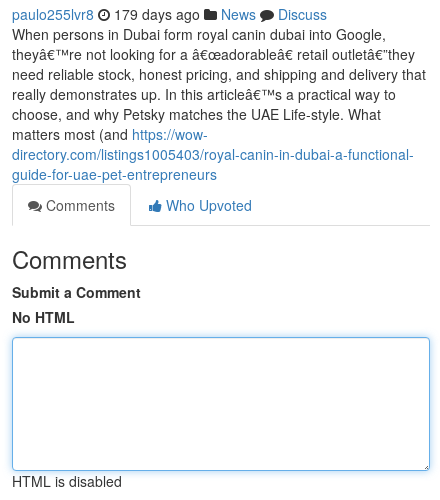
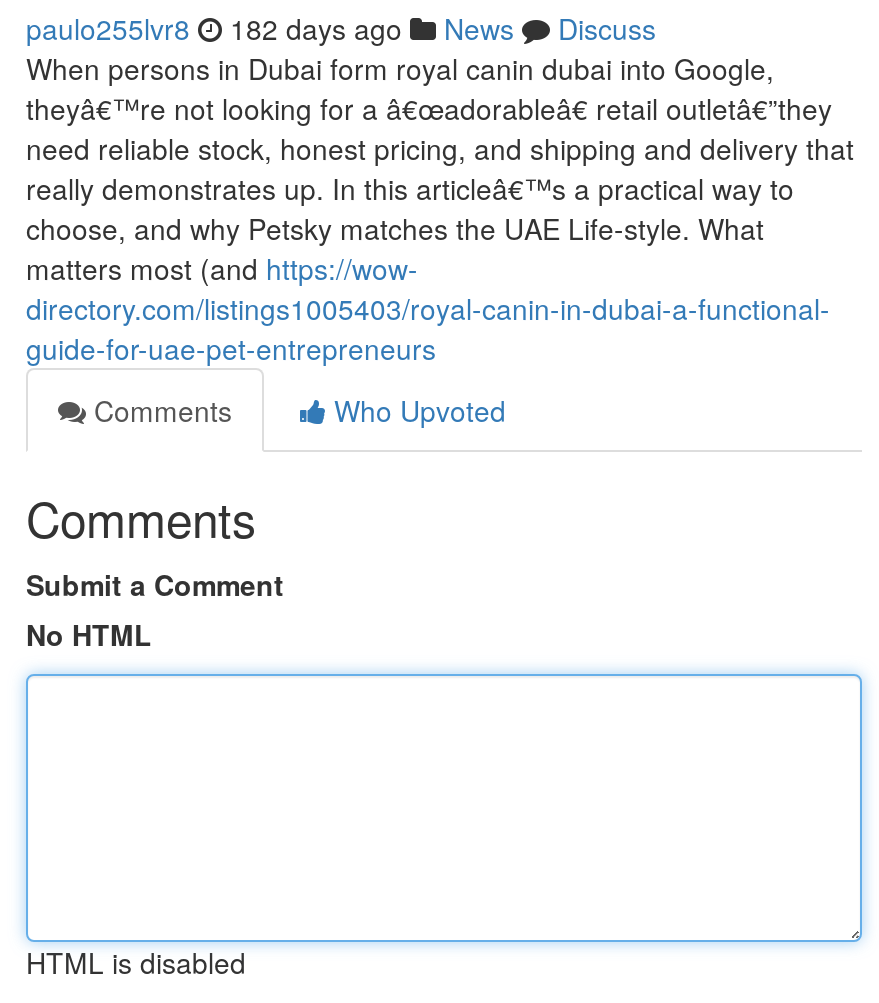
- paulo255lvr8 179 days ago News Discuss
+ paulo255lvr8 182 days ago News Discuss
